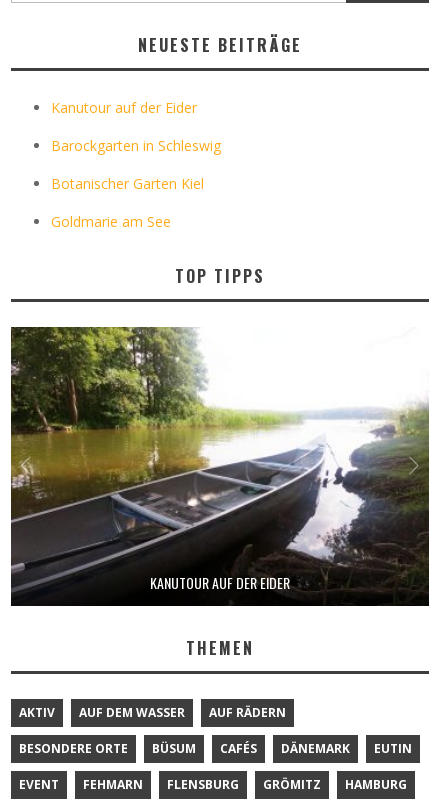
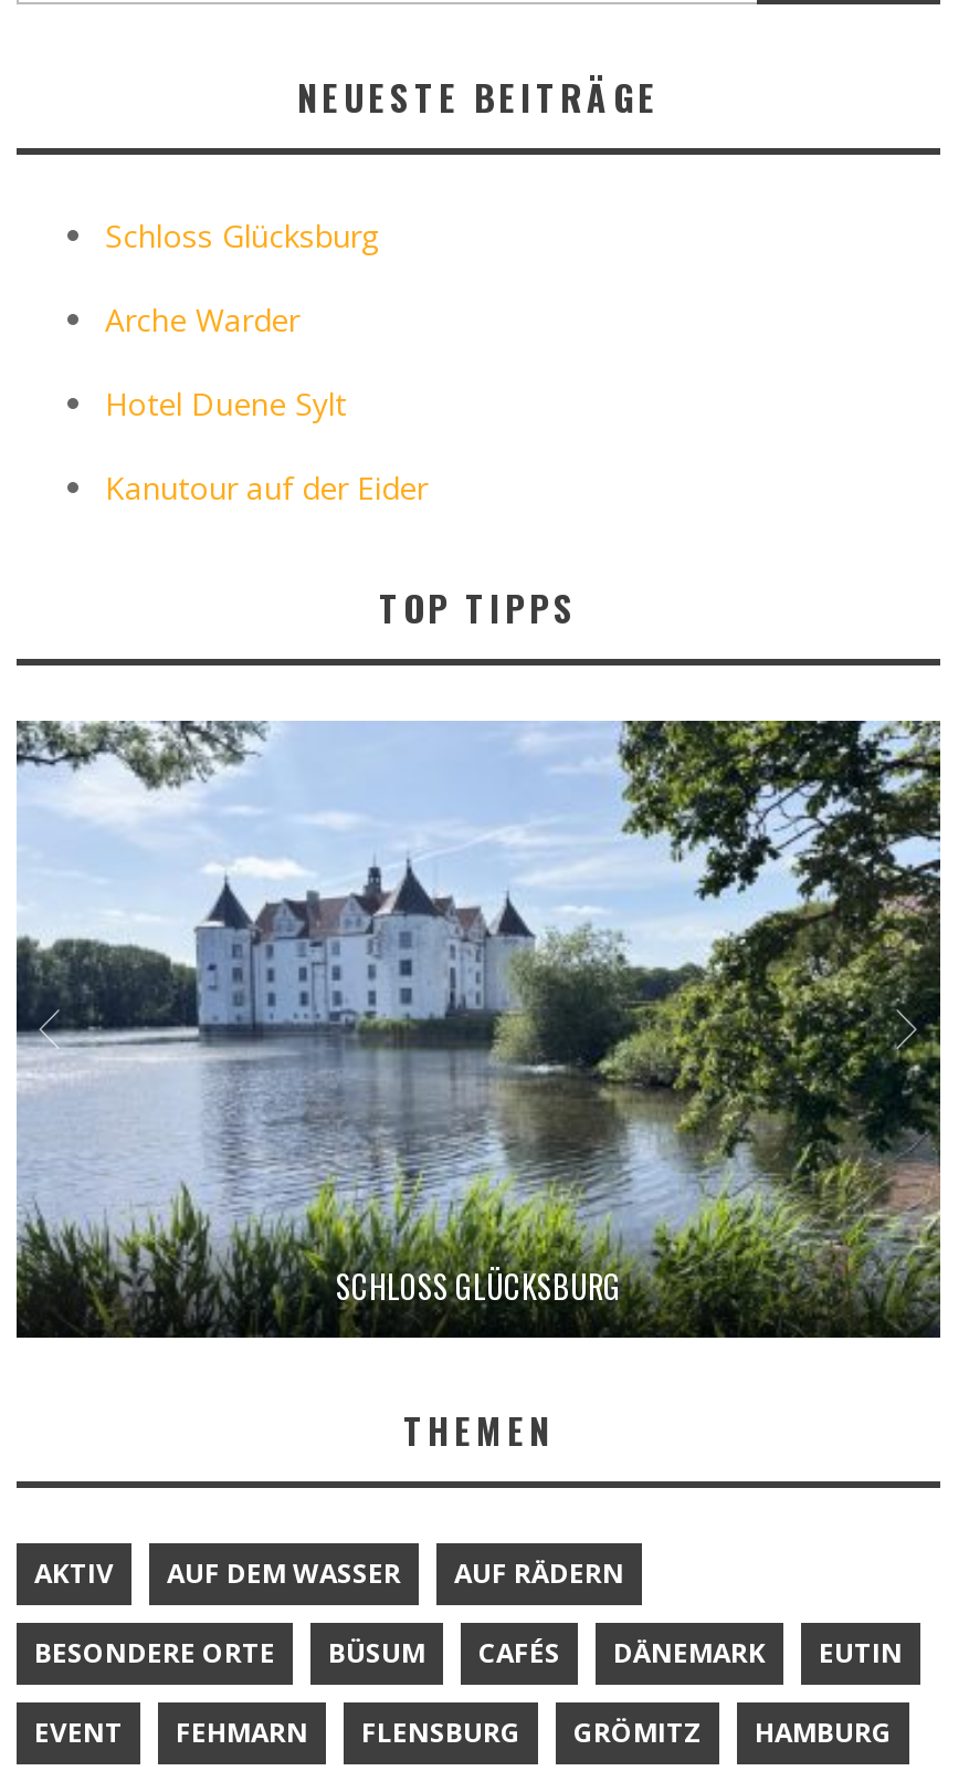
+ Schloss Glücksburg
+ Arche Warder
+ Hotel Duene Sylt

moved down: Kanutour auf der Eider

- Barockgarten in Schleswig
- Botanischer Garten Kiel
- Goldmarie am See

- [image]
- KANUTOUR AUF DER EIDER
+ [image]
+ SCHLOSS GLÜCKSBURG
